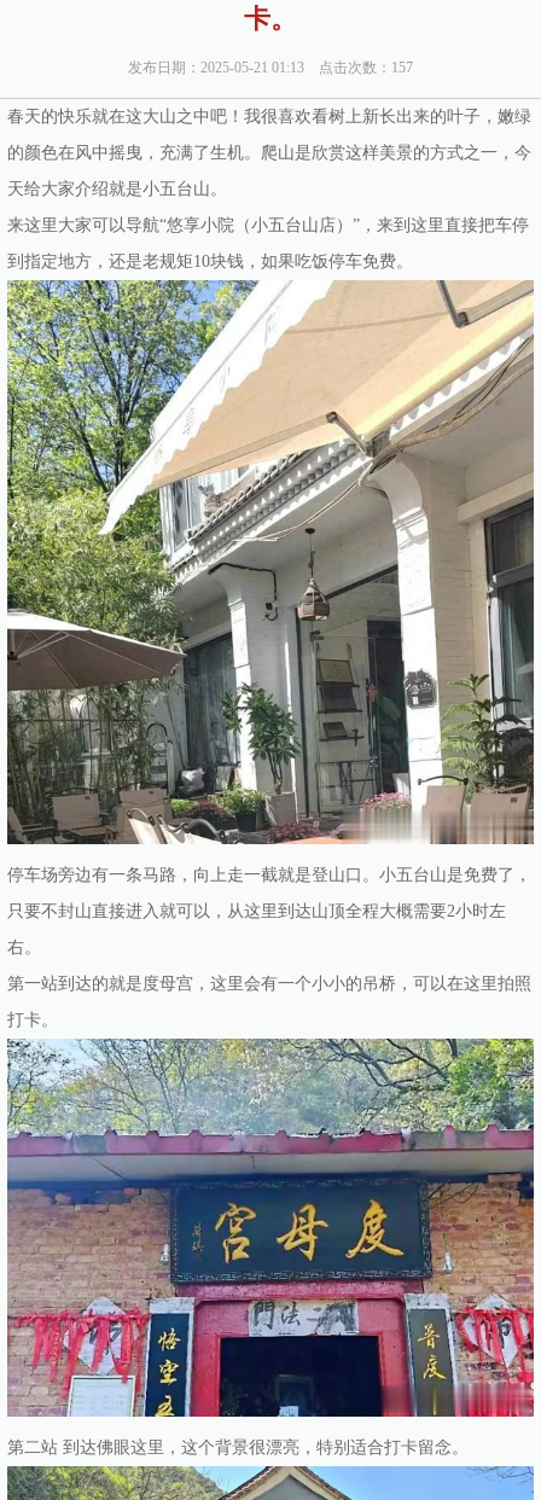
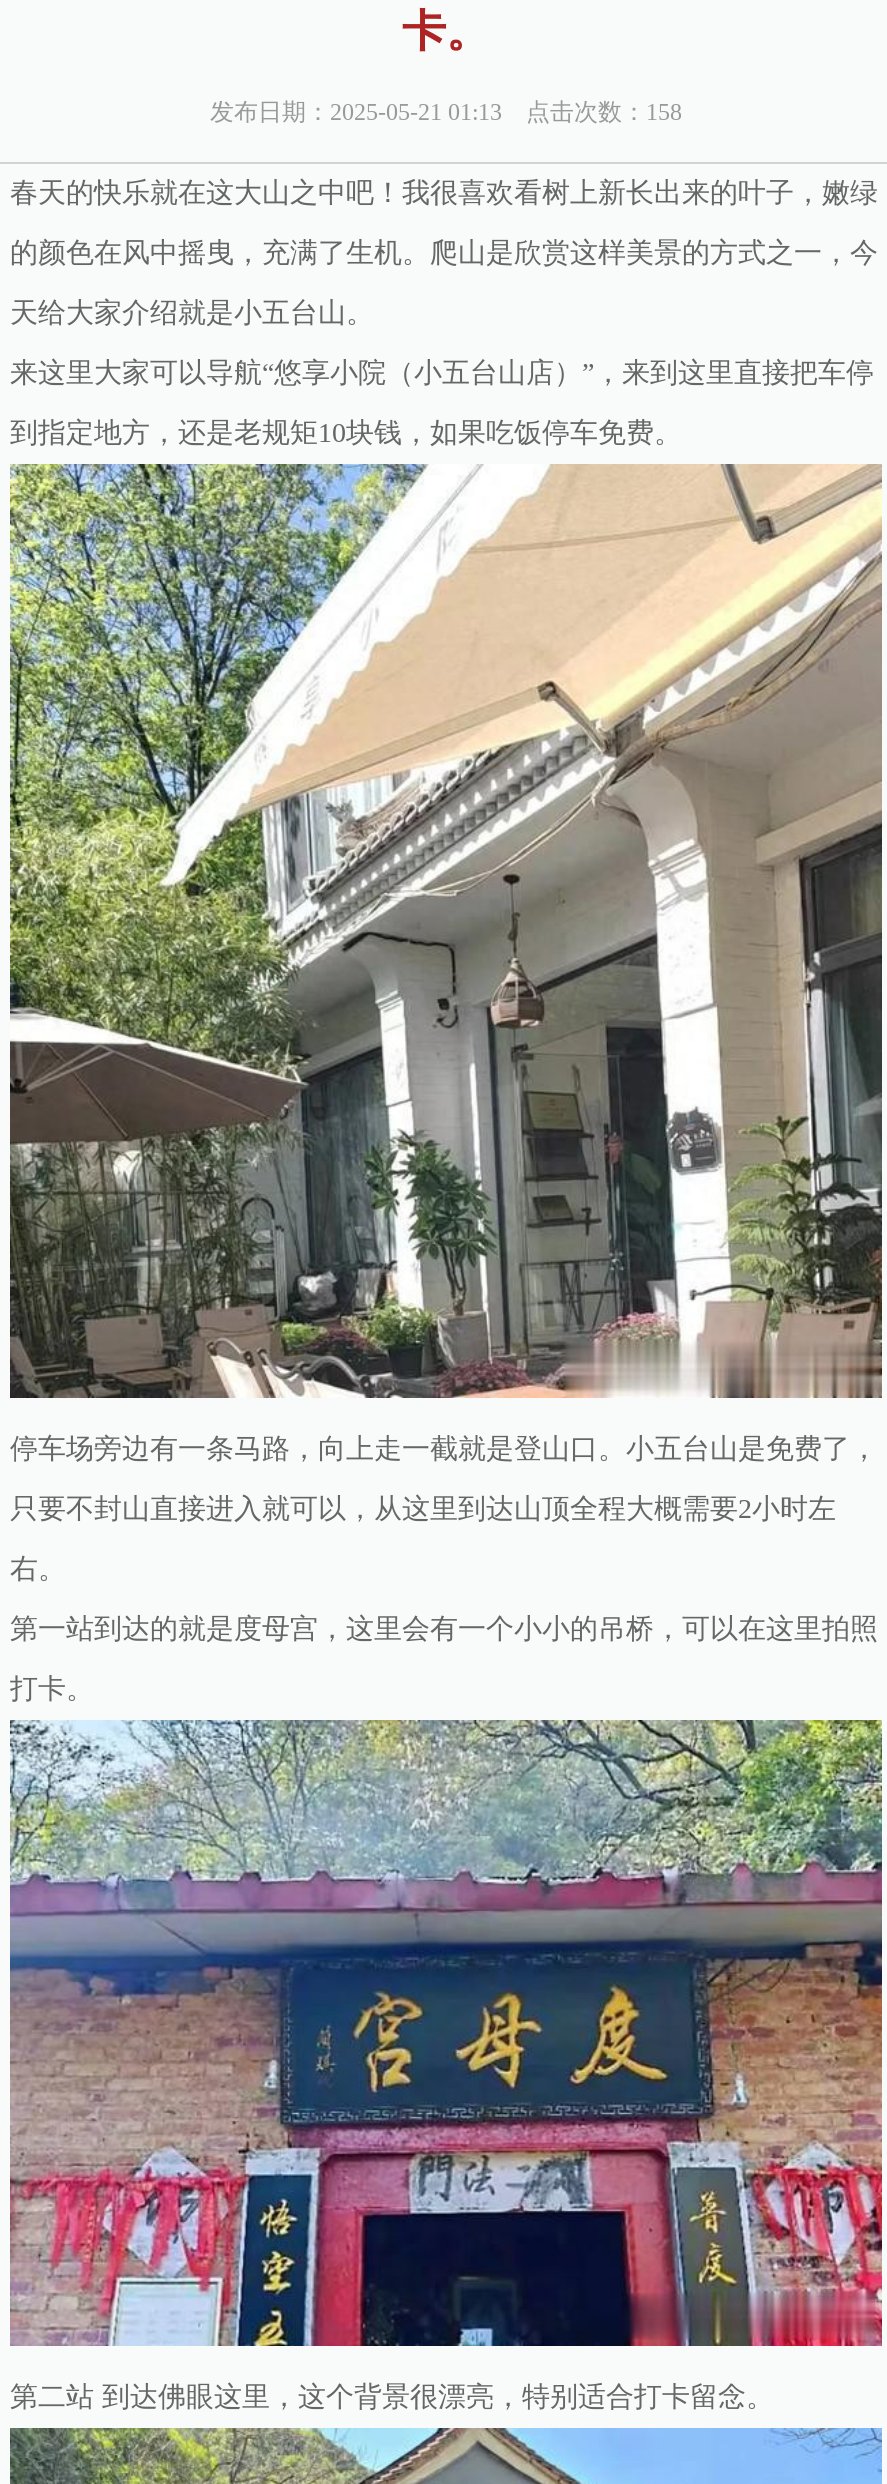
- 发布日期：2025-05-21 01:13 点击次数：157
+ 发布日期：2025-05-21 01:13 点击次数：158
